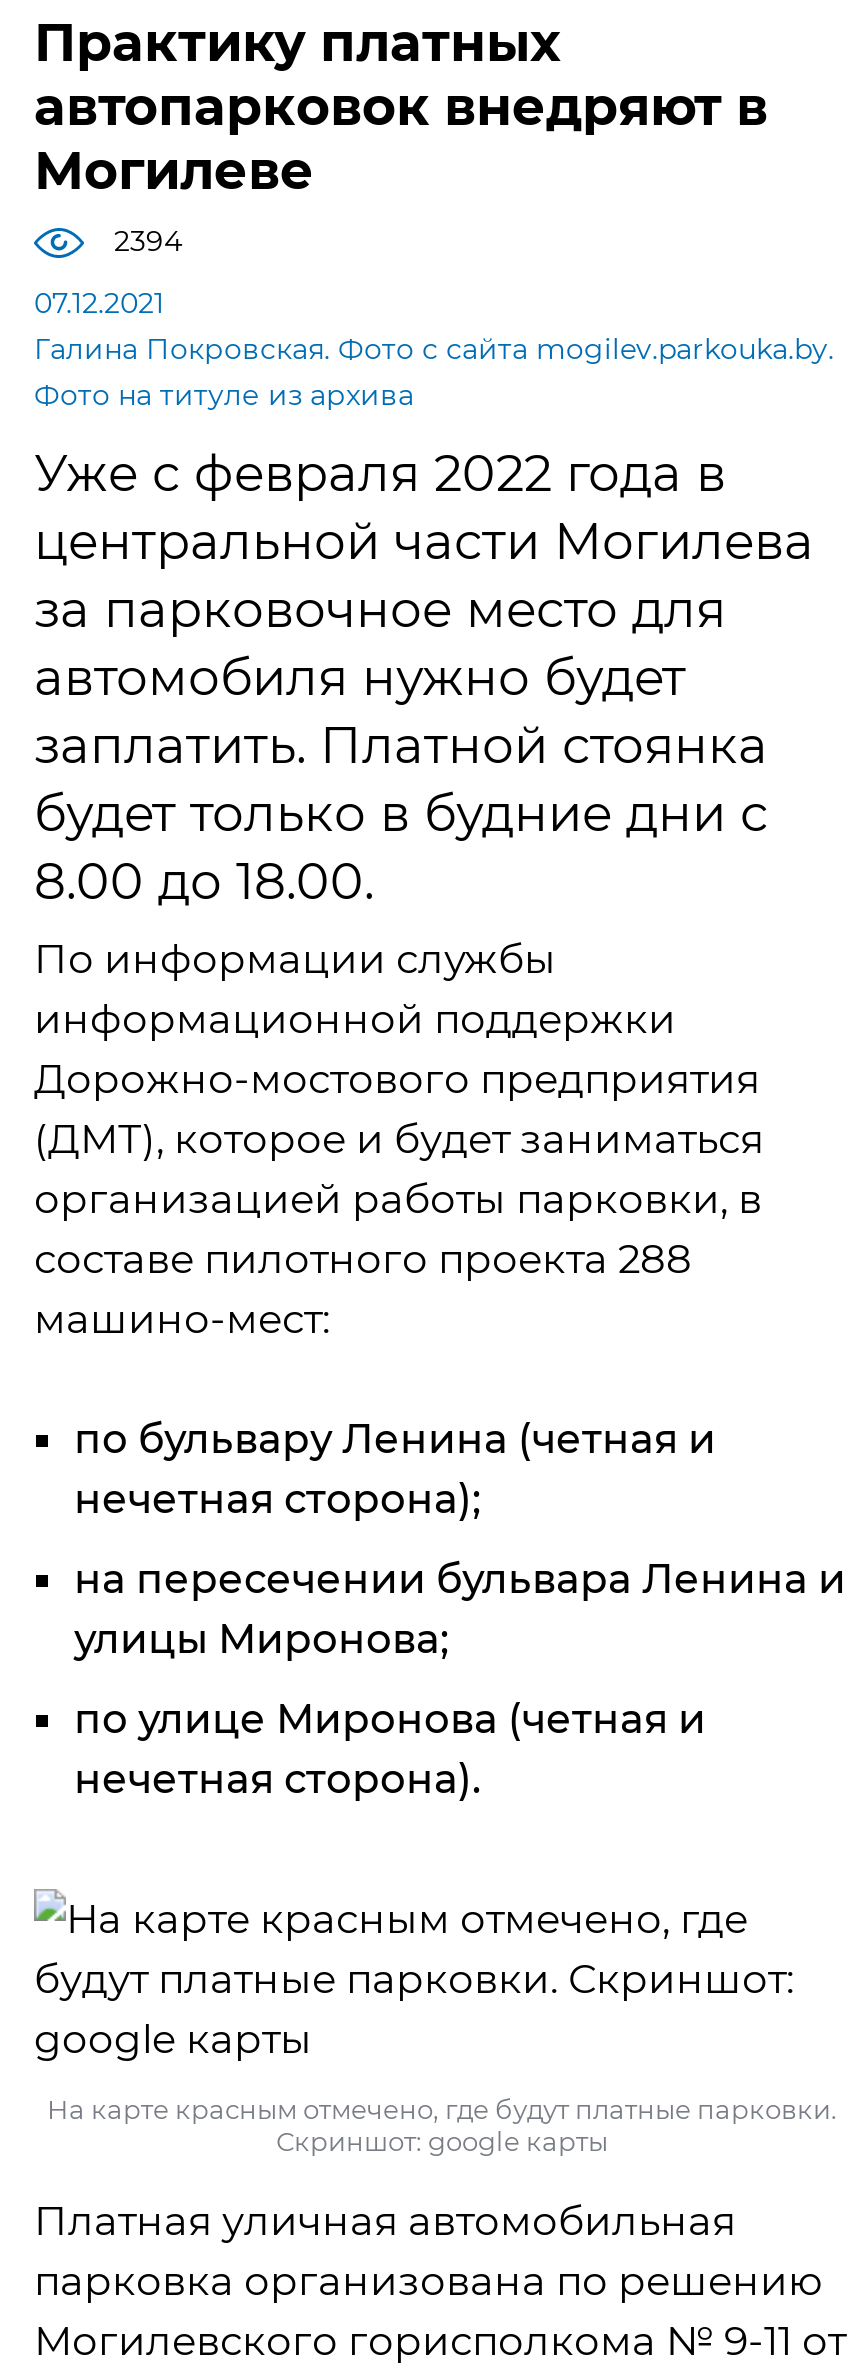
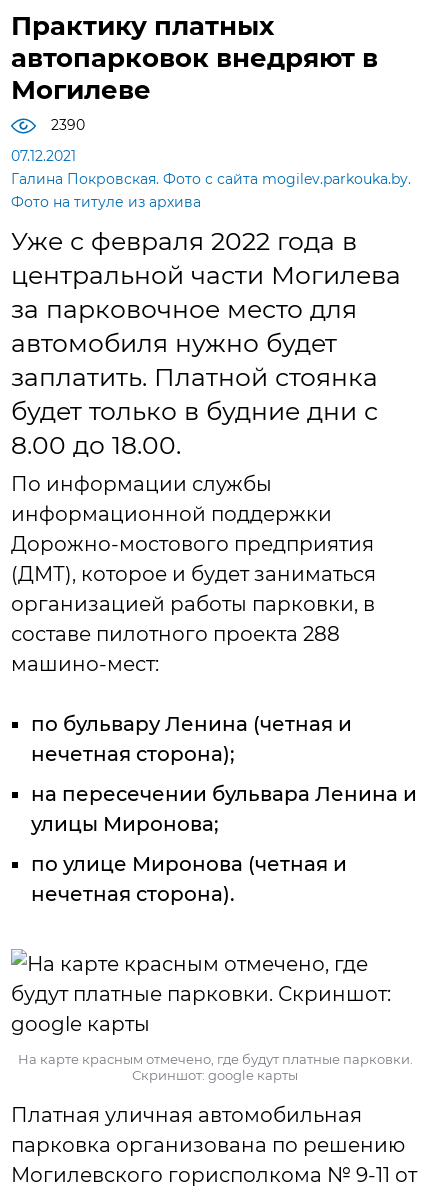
- 2394
+ 2390
